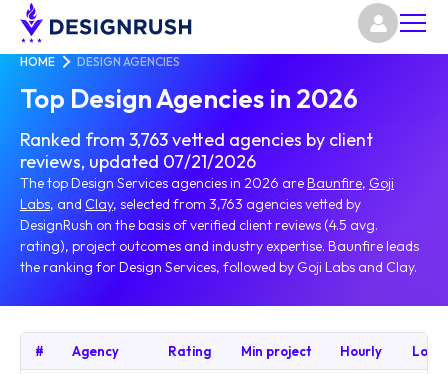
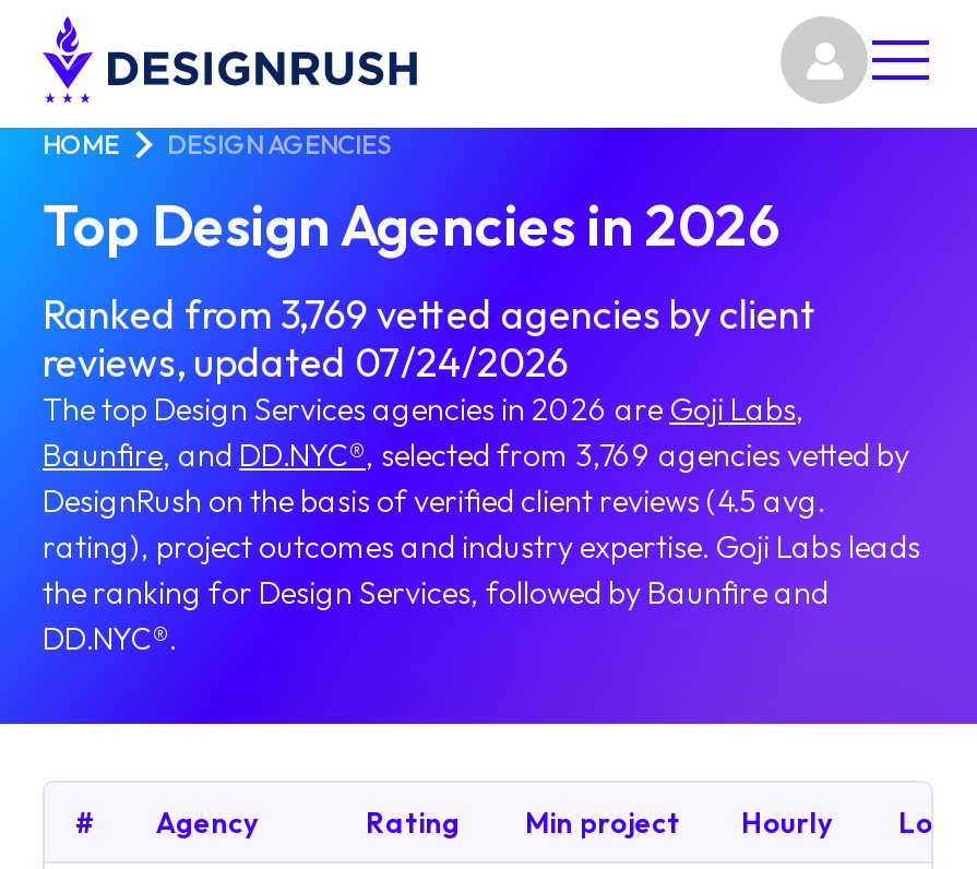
- Ranked from 3,763 vetted agencies by client
+ Ranked from 3,769 vetted agencies by client

- reviews, updated 07/21/2026
+ reviews, updated 07/24/2026

- The top Design Services agencies in 2026 are Baunfire, Goji
+ The top Design Services agencies in 2026 are Goji Labs,

- Labs, and Clay, selected from 3,763 agencies vetted by
+ Baunfire, and DD.NYC®, selected from 3,769 agencies vetted by

- rating), project outcomes and industry expertise. Baunfire leads
- the ranking for Design Services, followed by Goji Labs and Clay.
+ rating), project outcomes and industry expertise. Goji Labs leads
+ the ranking for Design Services, followed by Baunfire and
+ DD.NYC®.
